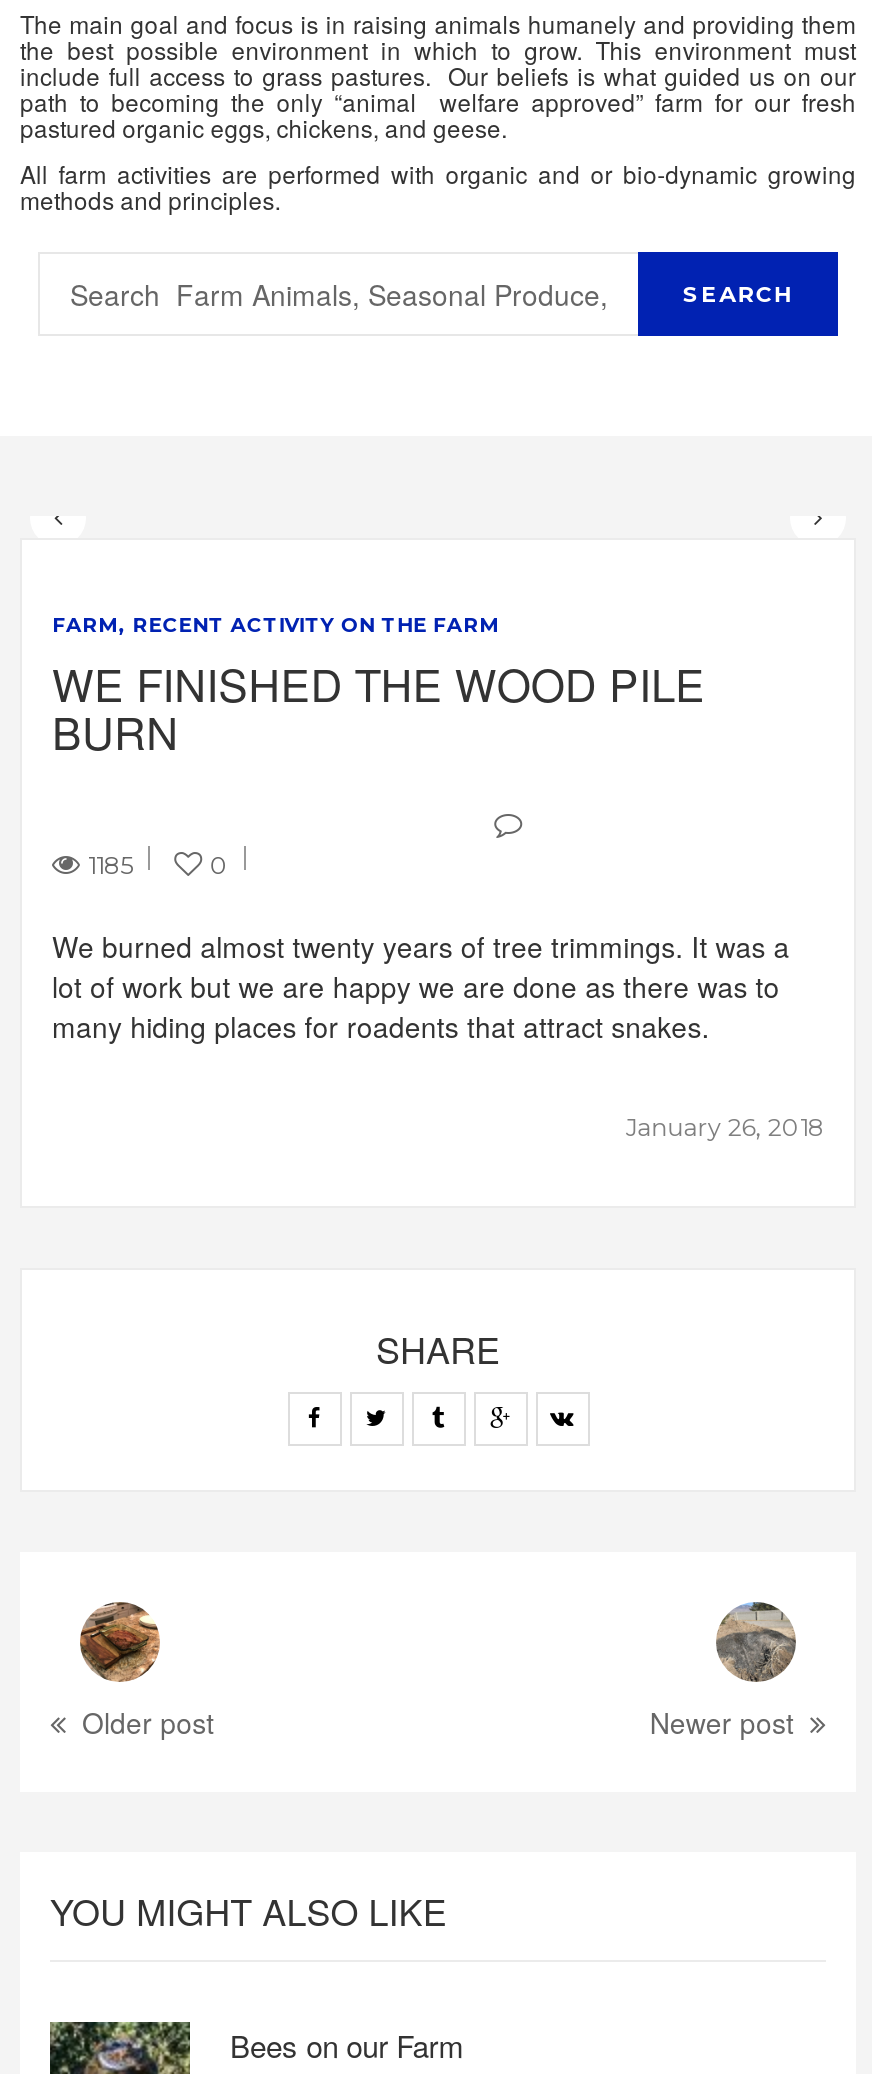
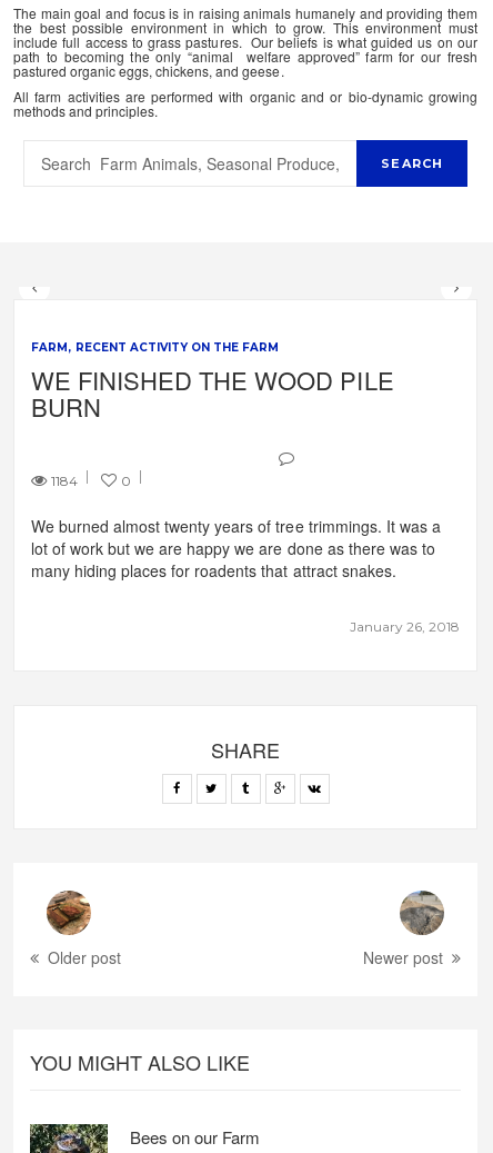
- 1185
+ 1184
